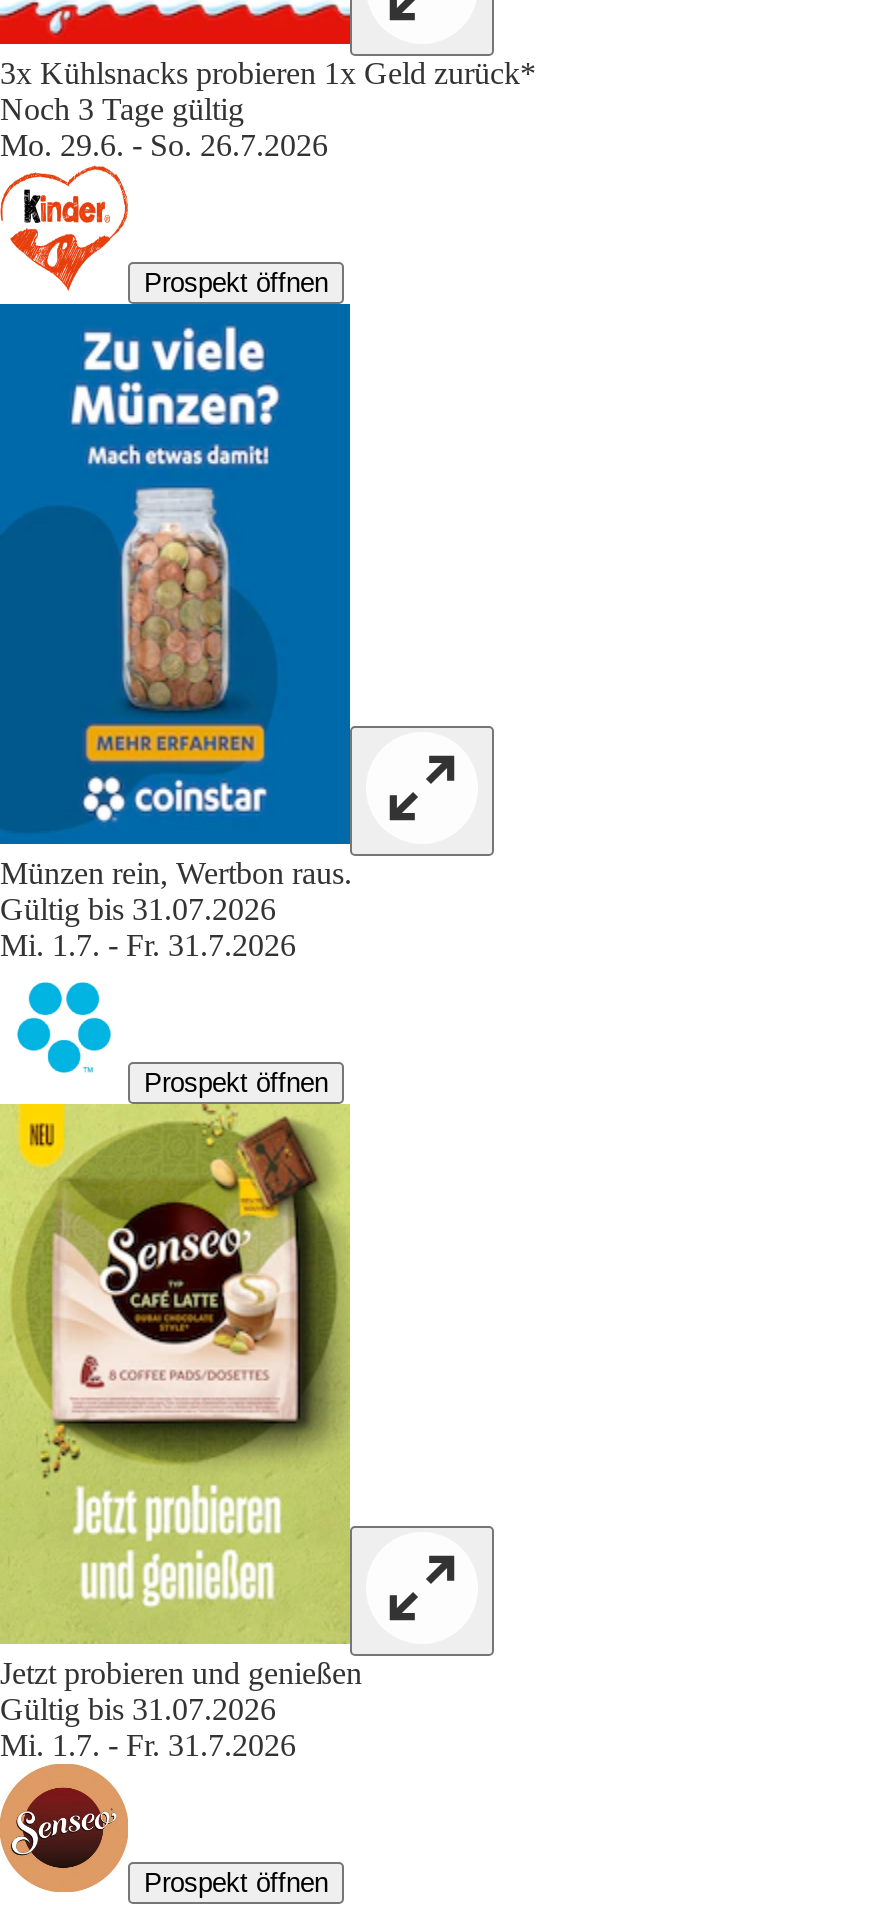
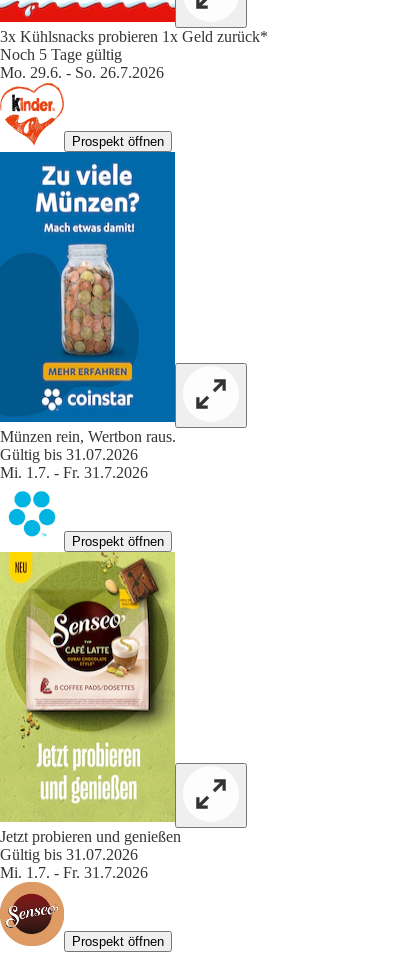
- Noch 3 Tage gültig
+ Noch 5 Tage gültig
